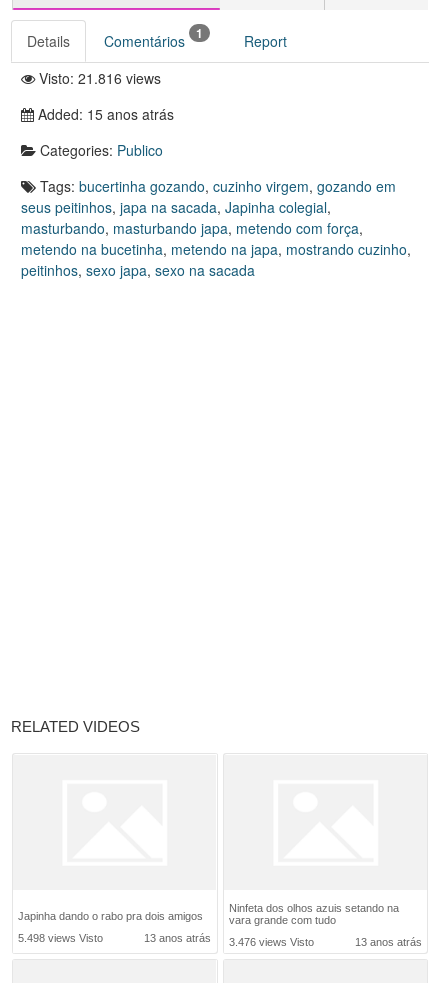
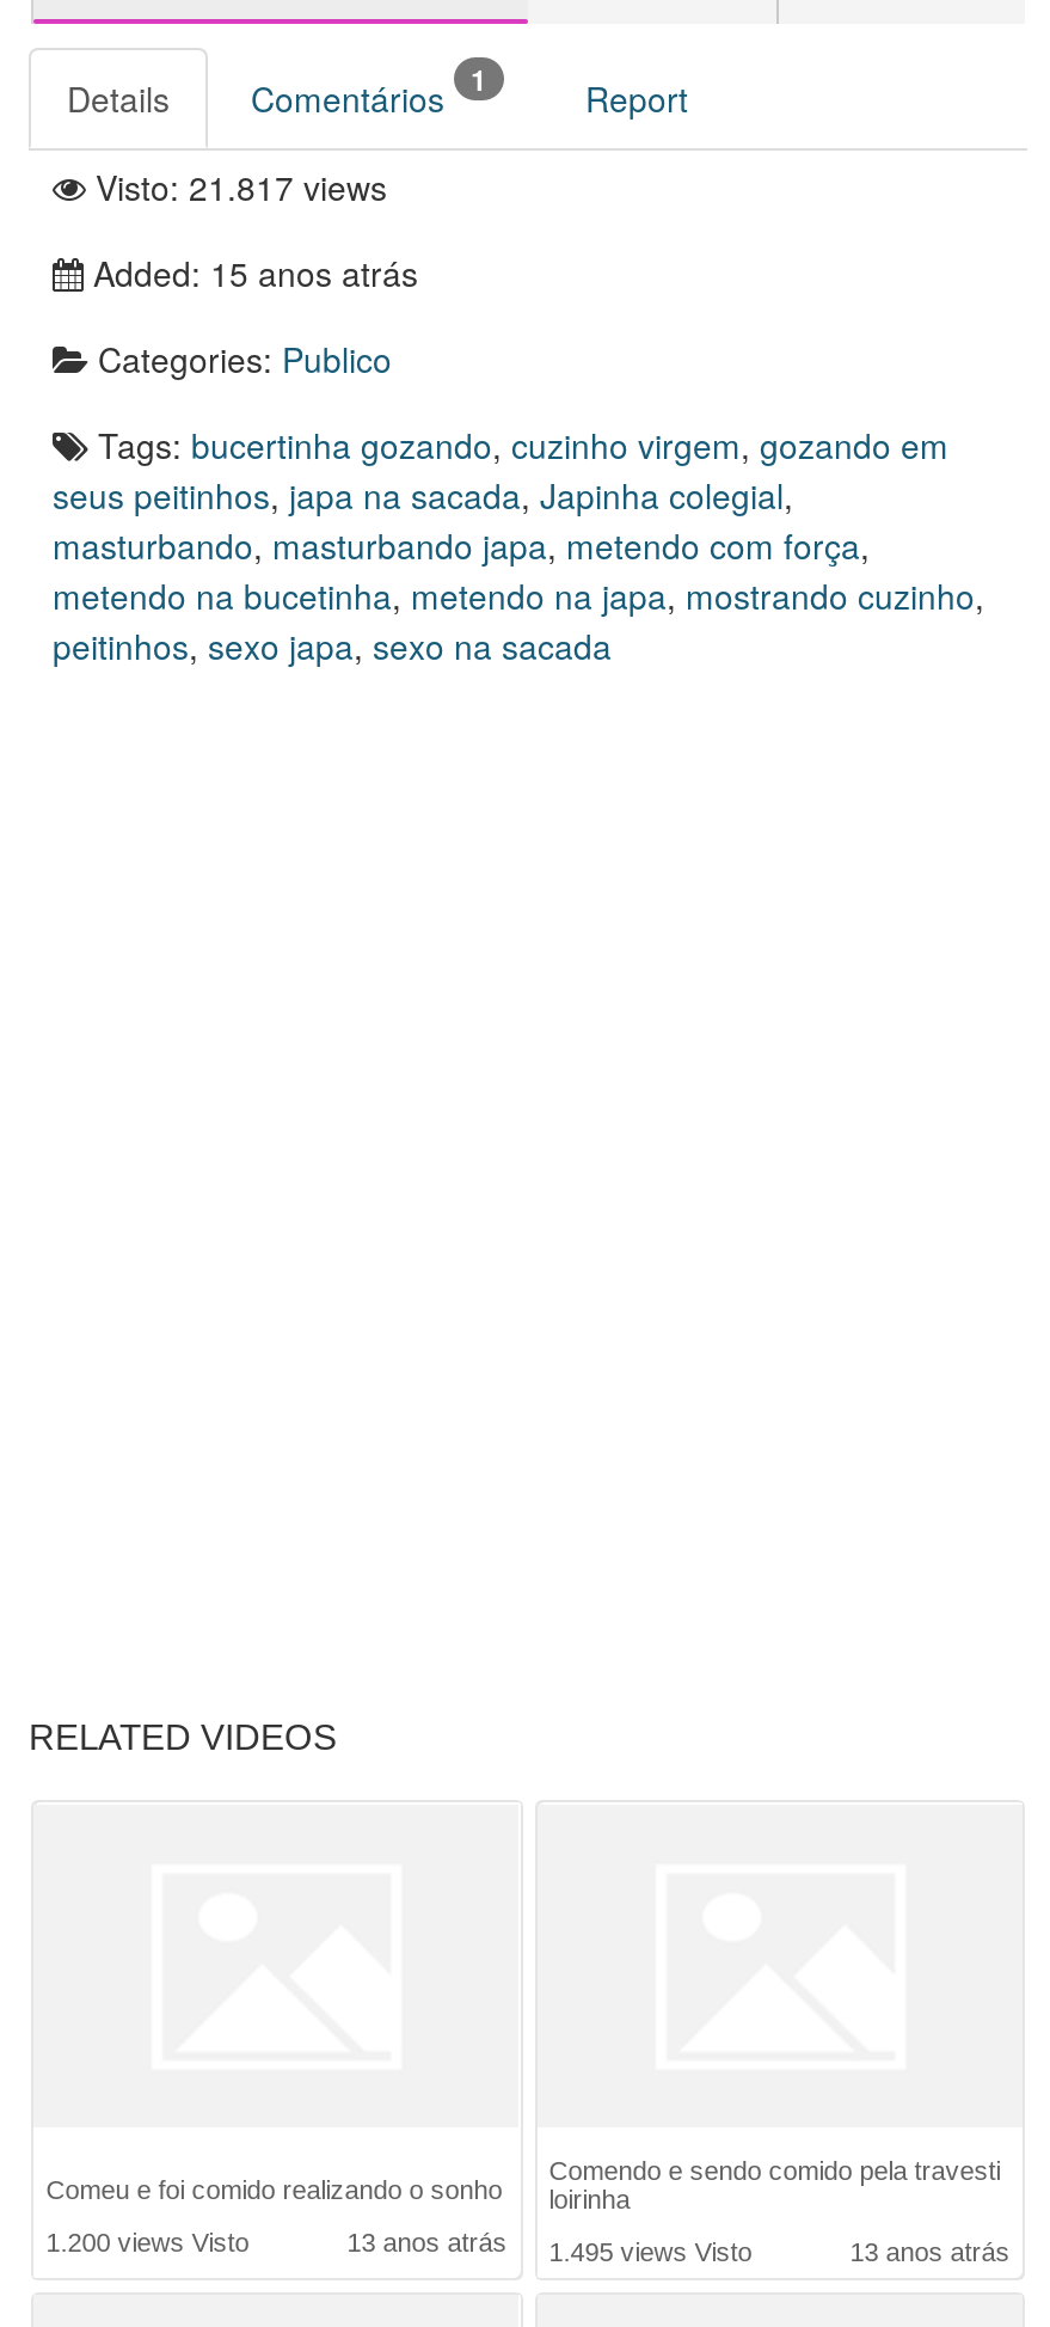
- Visto: 21.816 views
+ Visto: 21.817 views

- Ninfeta dos olhos azuis setando na
- vara grande com tudo
+ Comendo e sendo comido pela travesti
+ loirinha

- Japinha dando o rabo pra dois amigos
+ Comeu e foi comido realizando o sonho

- 5.498 views Visto
+ 1.200 views Visto

- 13 anos atrás 3.476 views Visto
+ 13 anos atrás 1.495 views Visto
